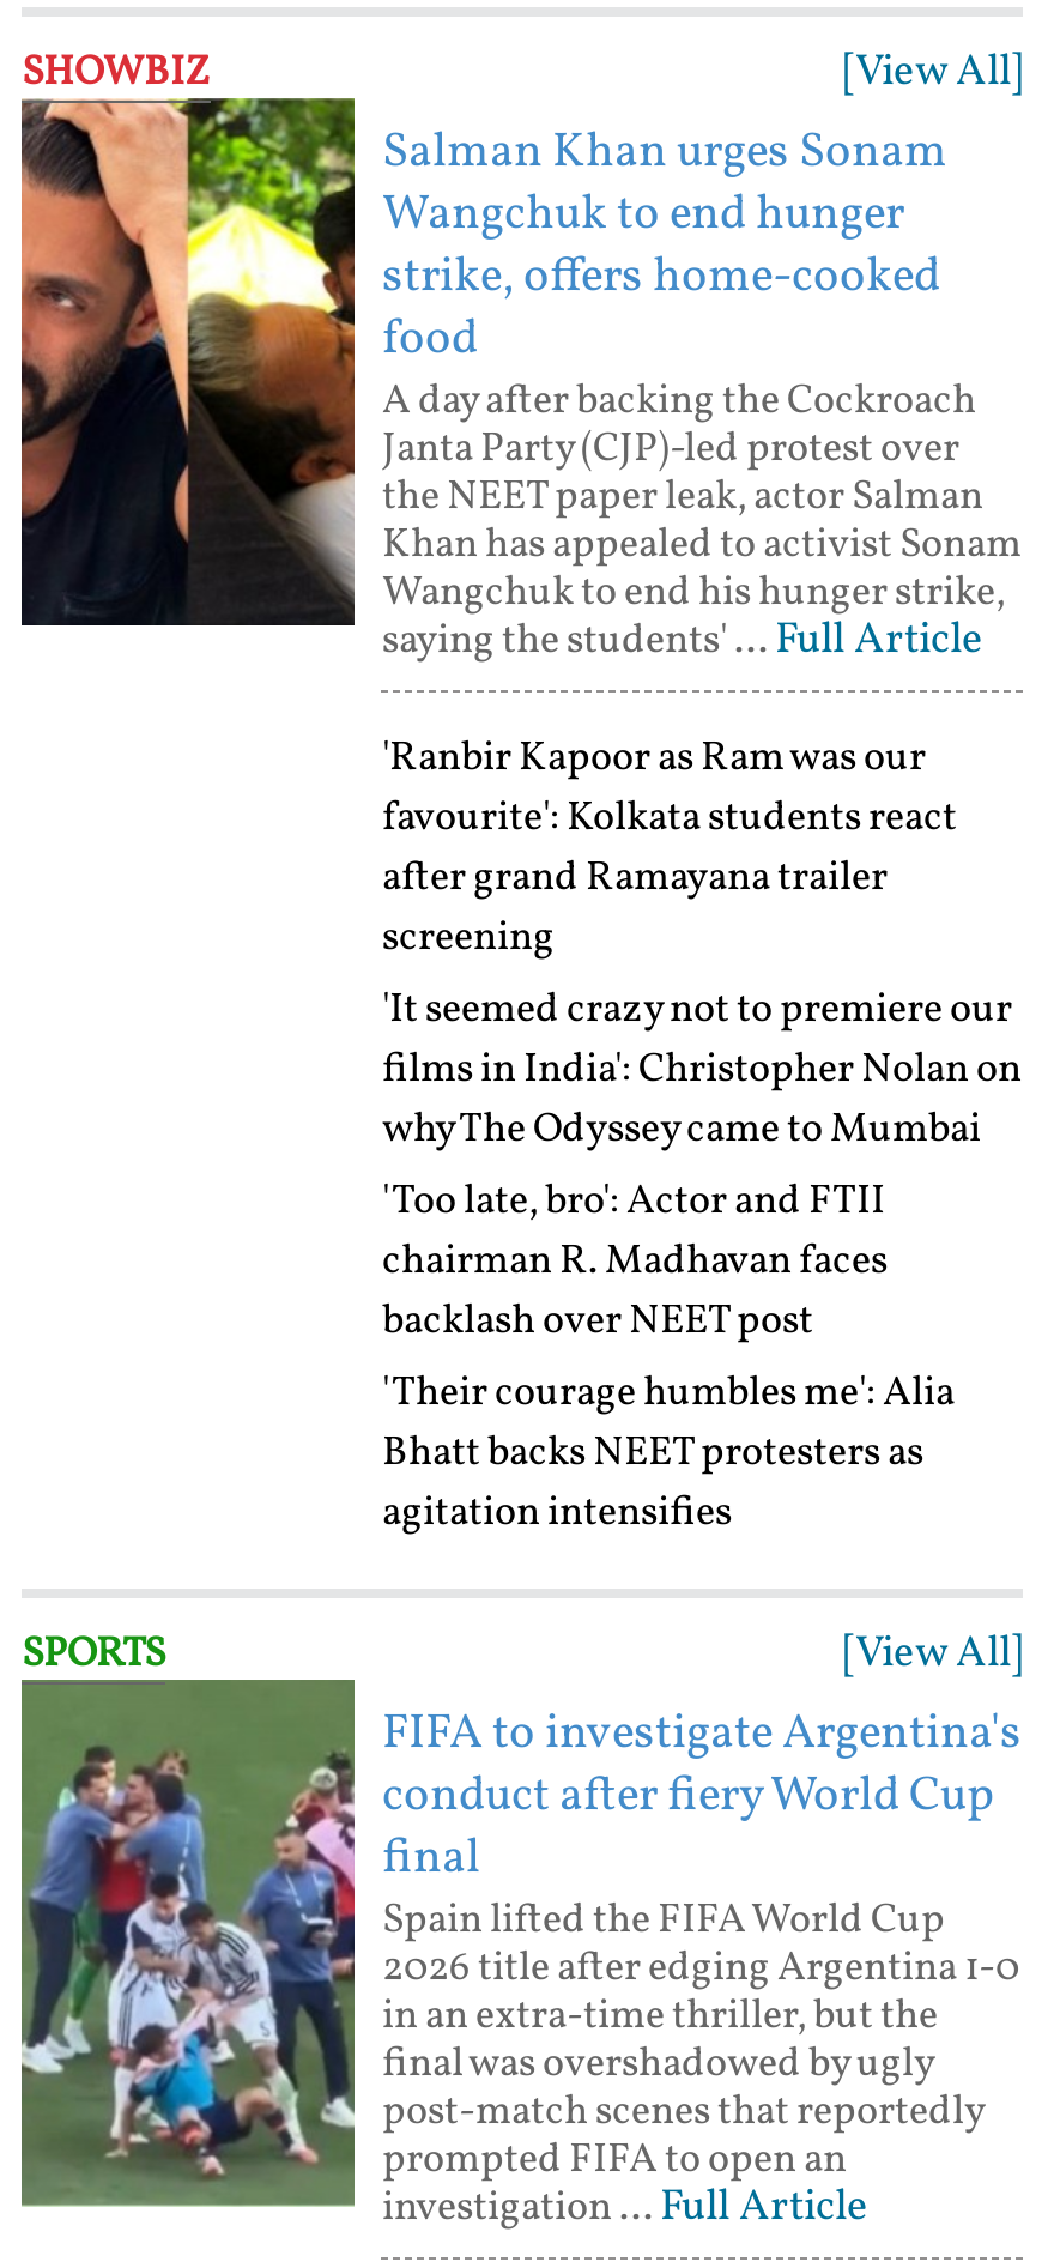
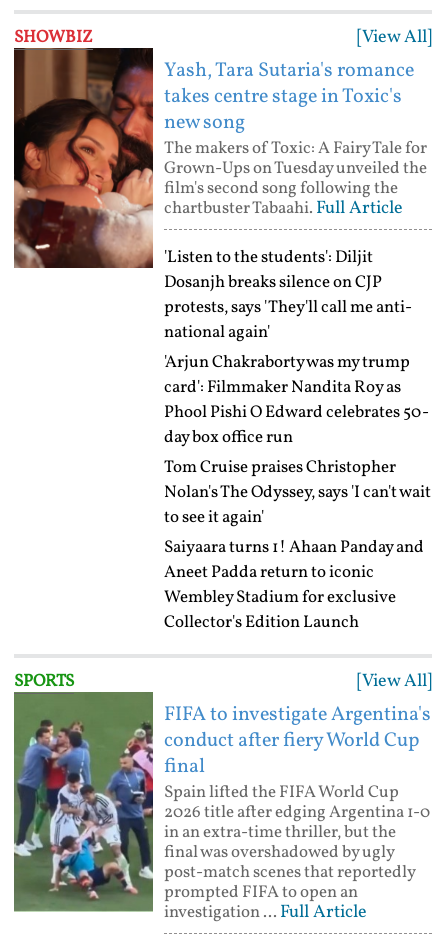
- [image]
- Salman Khan urges Sonam
- Wangchuk to end hunger
- strike, offers home-cooked
- food
- A day after backing the Cockroach
- Janta Party (CJP)-led protest over
- the NEET paper leak, actor Salman
- Khan has appealed to activist Sonam
- Wangchuk to end his hunger strike,
- saying the students' ... Full Article
+ [image]
+ Yash, Tara Sutaria's romance
+ takes centre stage in Toxic's
+ new song
+ The makers of Toxic: A Fairy Tale for
+ Grown-Ups on Tuesday unveiled the
+ film's second song following the
+ chartbuster Tabaahi. Full Article

- 'Ranbir Kapoor as Ram was our
- favourite': Kolkata students react
- after grand Ramayana trailer
- screening
- 'It seemed crazy not to premiere our
- films in India': Christopher Nolan on
- why The Odyssey came to Mumbai
- 'Too late, bro': Actor and FTII
- chairman R. Madhavan faces
- backlash over NEET post
- 'Their courage humbles me': Alia
- Bhatt backs NEET protesters as
- agitation intensifies
+ 'Listen to the students': Diljit
+ Dosanjh breaks silence on CJP
+ protests, says 'They'll call me anti-
+ national again'
+ 'Arjun Chakraborty was my trump
+ card': Filmmaker Nandita Roy as
+ Phool Pishi O Edward celebrates 50-
+ day box office run
+ Tom Cruise praises Christopher
+ Nolan's The Odyssey, says 'I can't wait
+ to see it again'
+ Saiyaara turns 1! Ahaan Panday and
+ Aneet Padda return to iconic
+ Wembley Stadium for exclusive
+ Collector's Edition Launch
